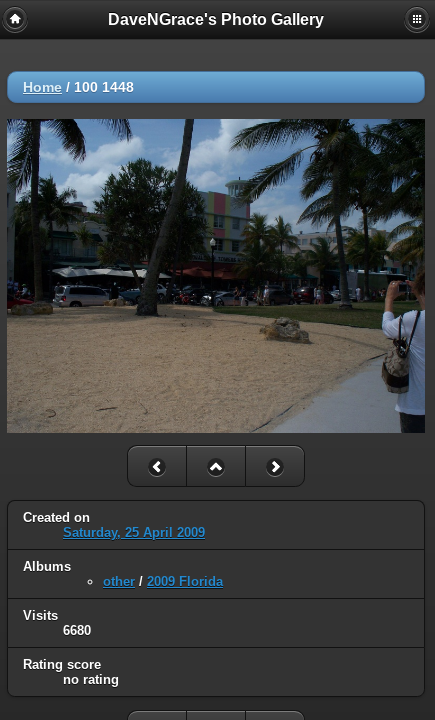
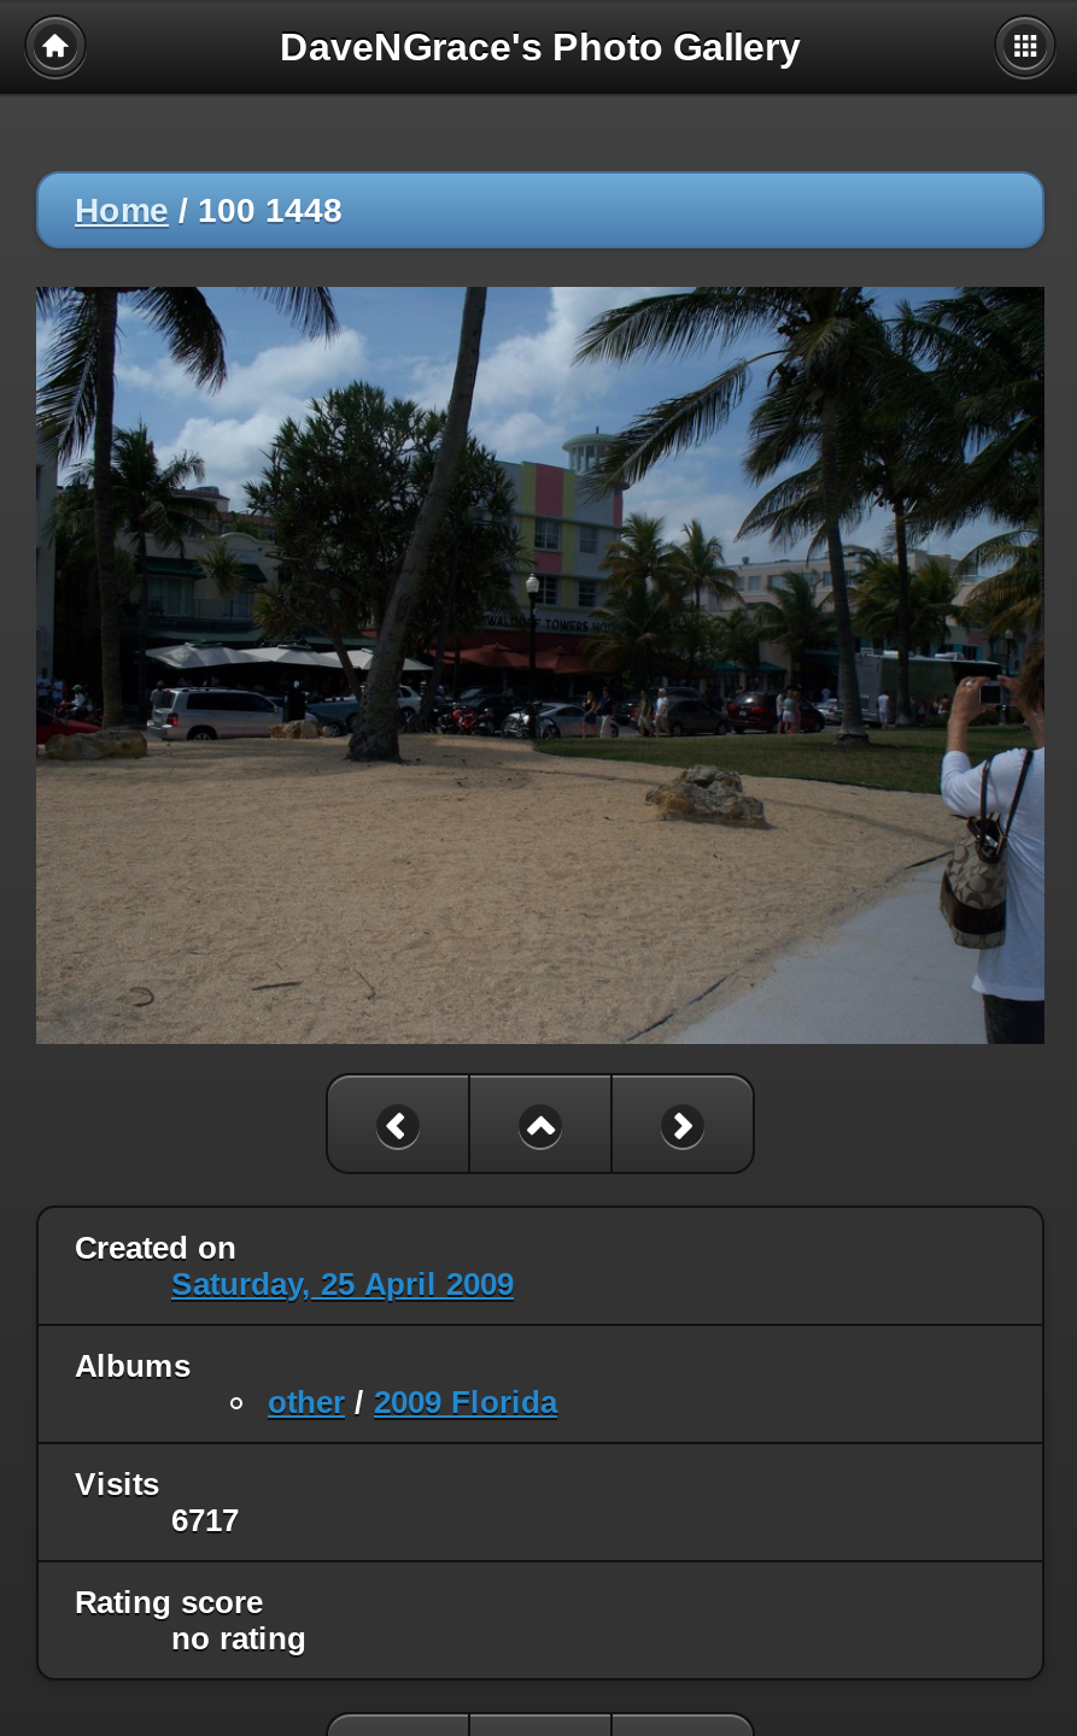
- 6680
+ 6717
